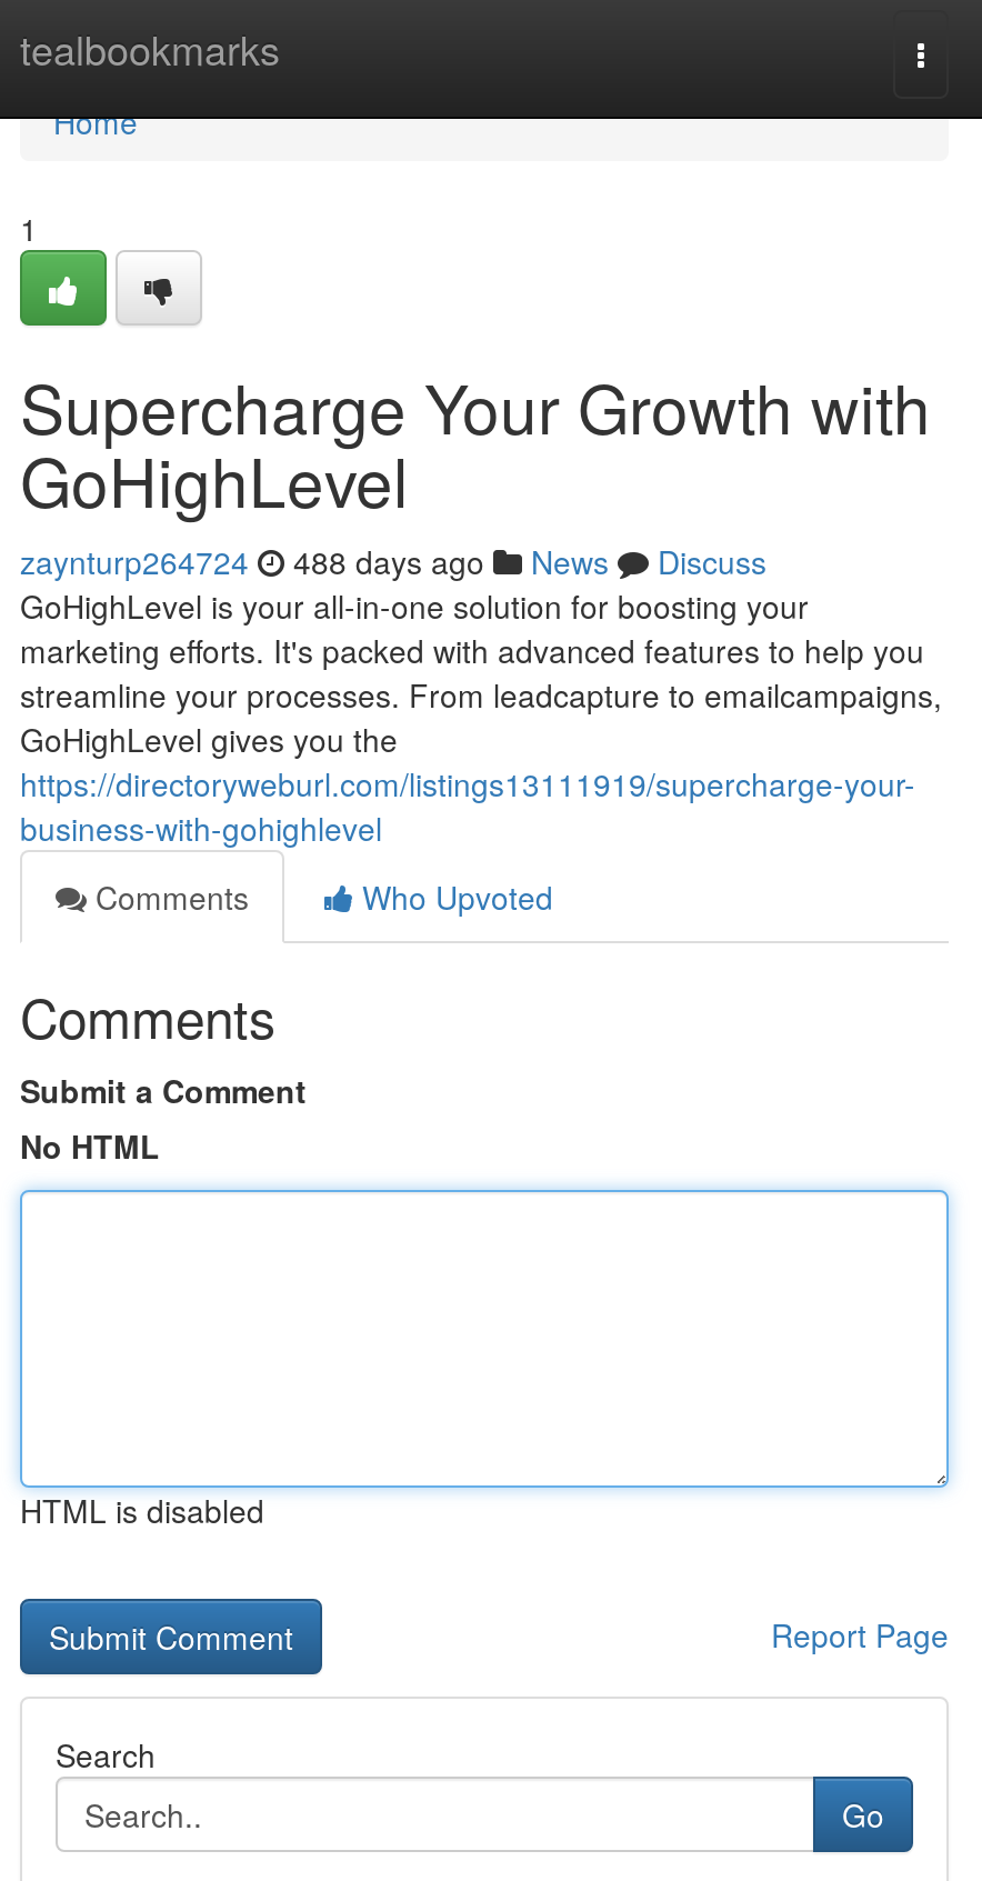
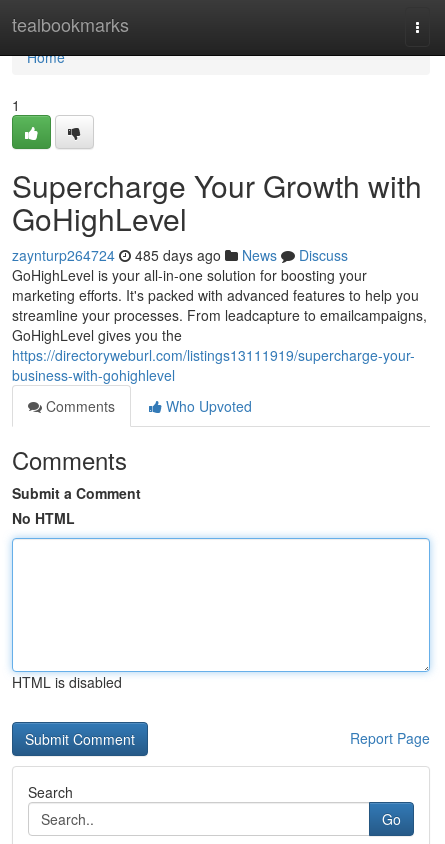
- zaynturp264724 488 days ago News Discuss
+ zaynturp264724 485 days ago News Discuss
